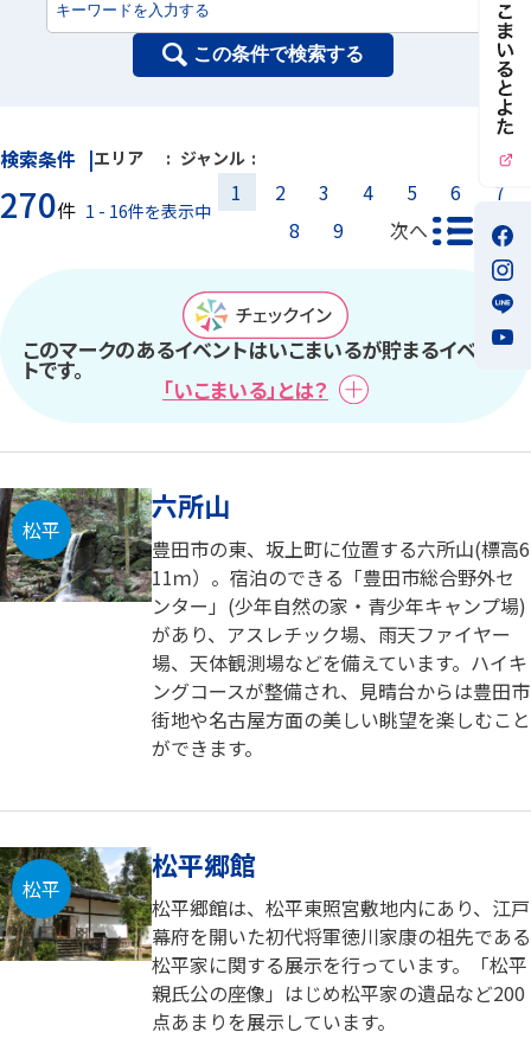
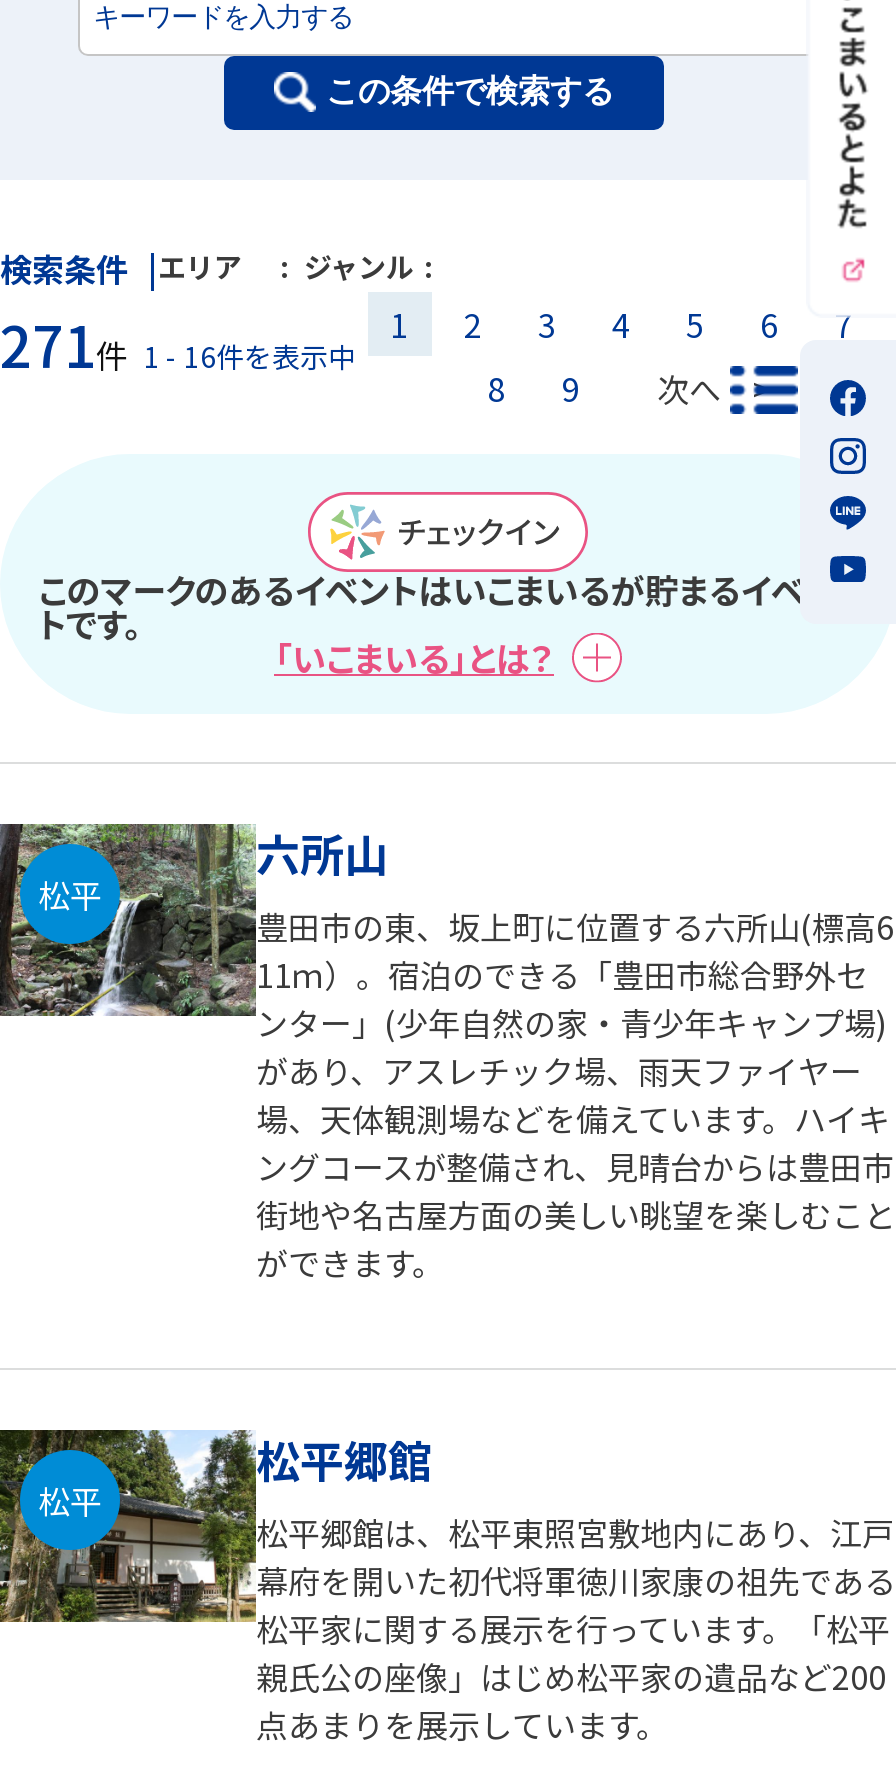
- 270件 1 - 16件を表示中
+ 271件 1 - 16件を表示中
